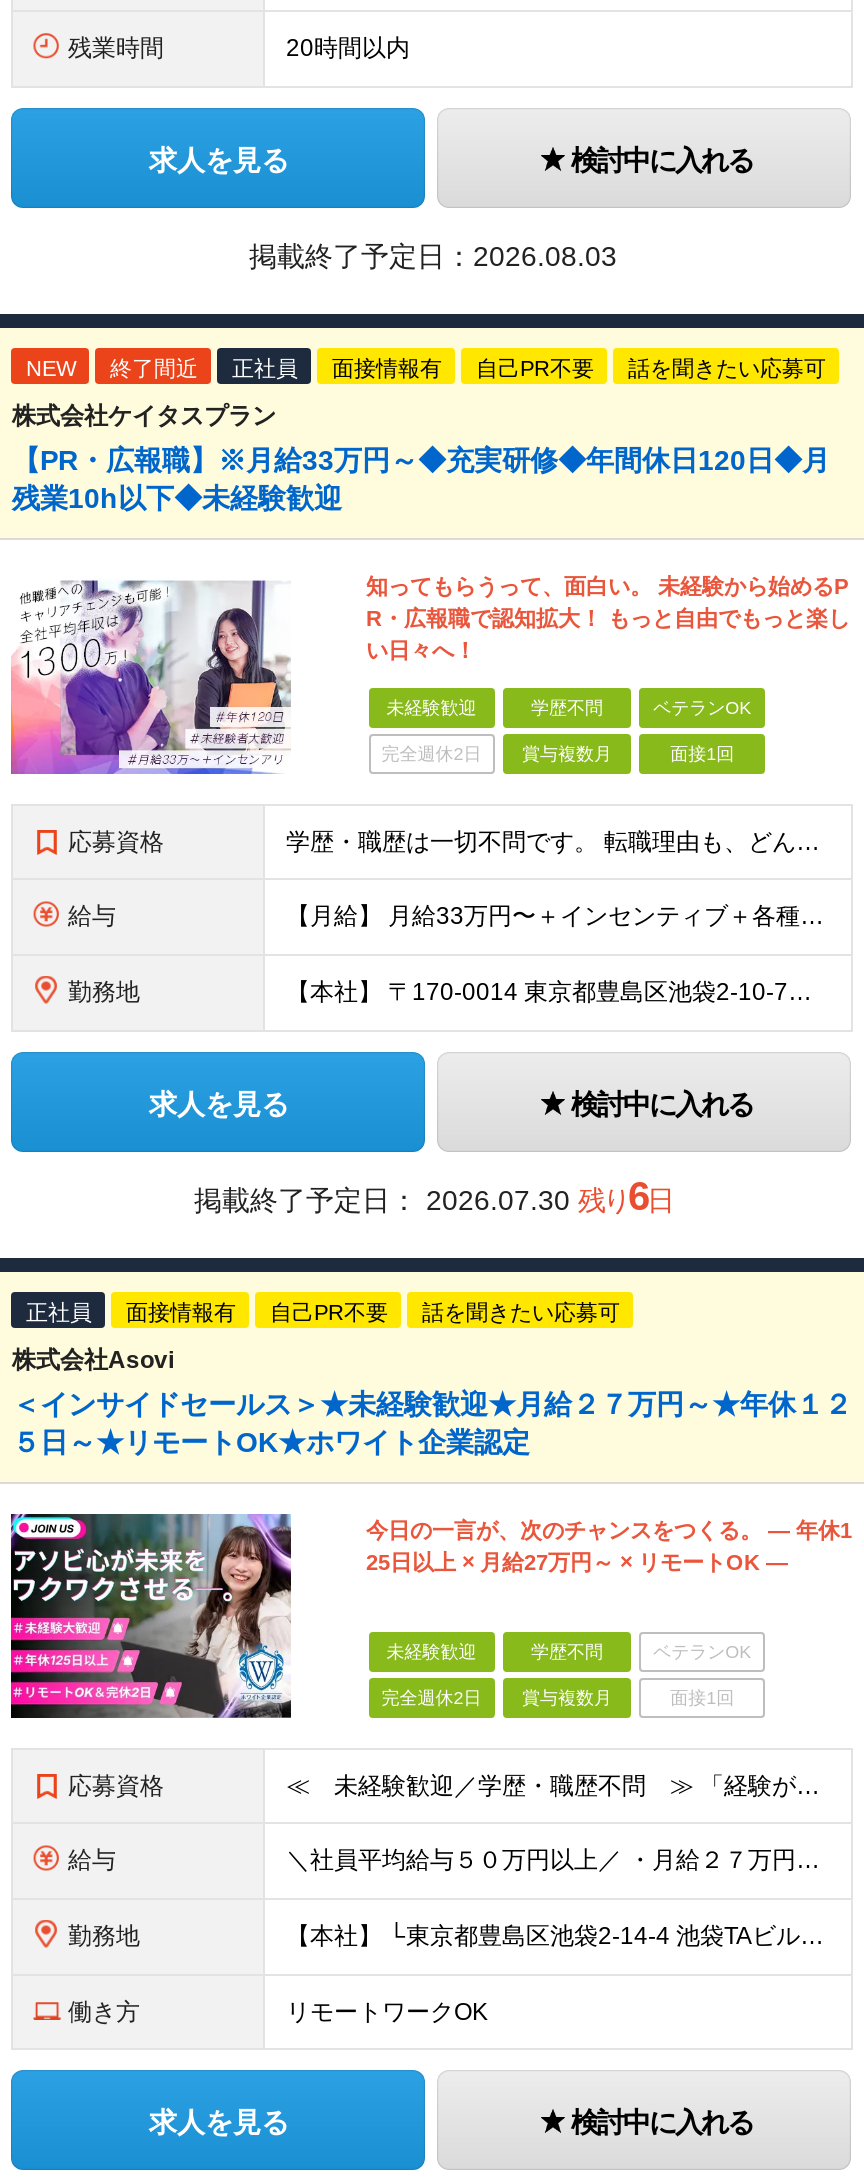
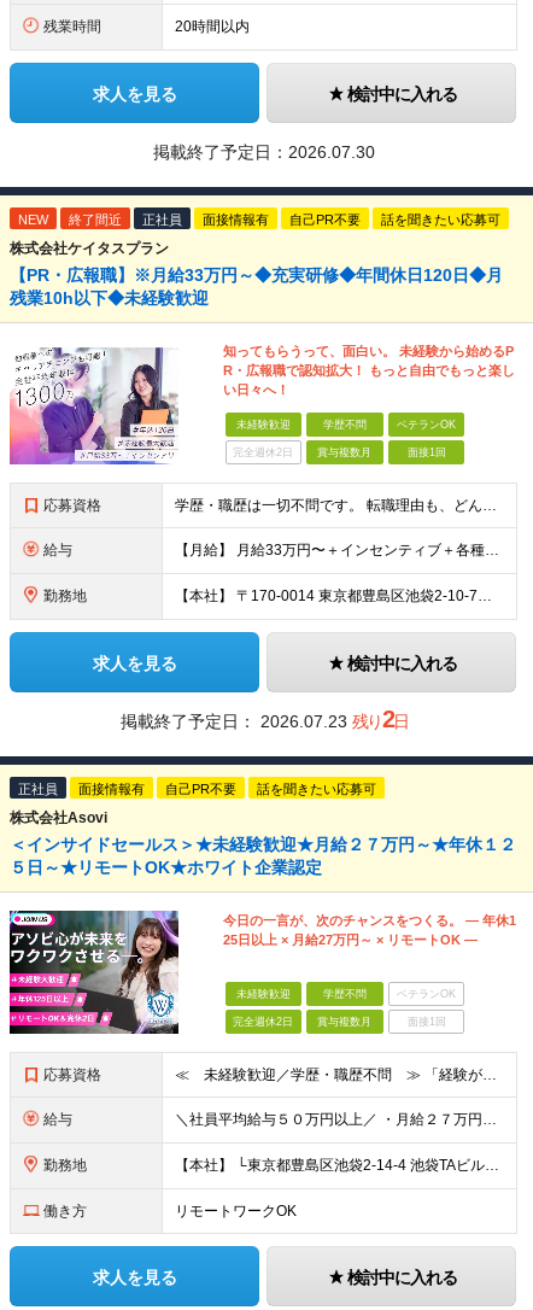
- 掲載終了予定日：2026.08.03
+ 掲載終了予定日：2026.07.30

- 掲載終了予定日：2026.07.30 残り6日
+ 掲載終了予定日：2026.07.23 残り2日
